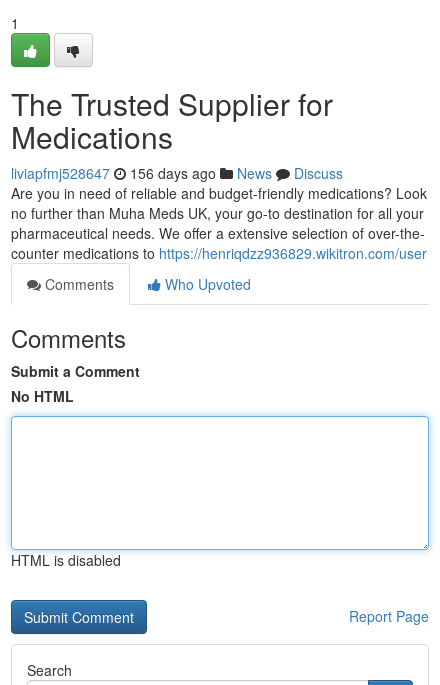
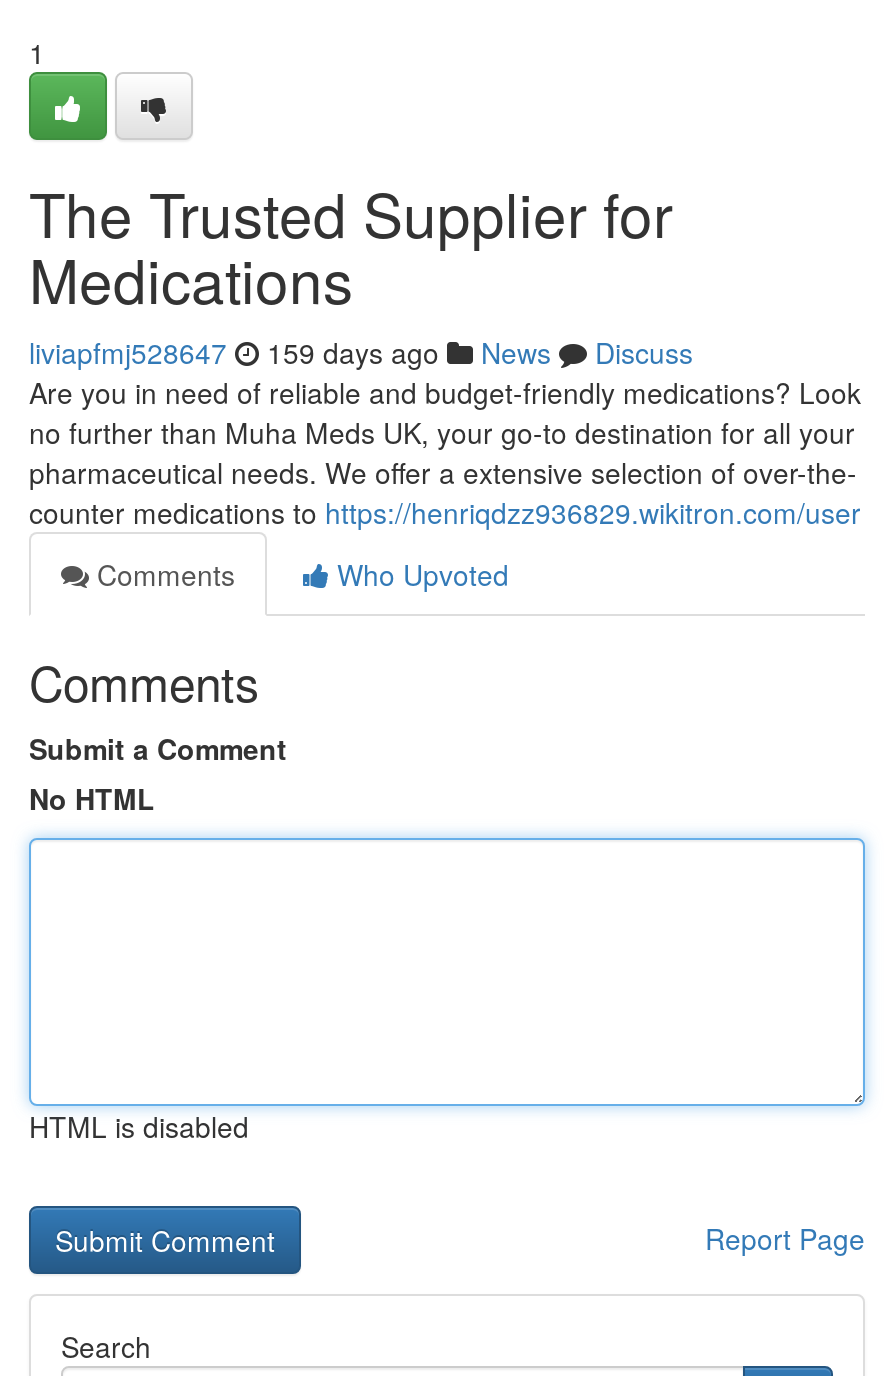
- liviapfmj528647 156 days ago News Discuss
+ liviapfmj528647 159 days ago News Discuss
